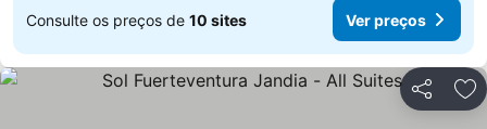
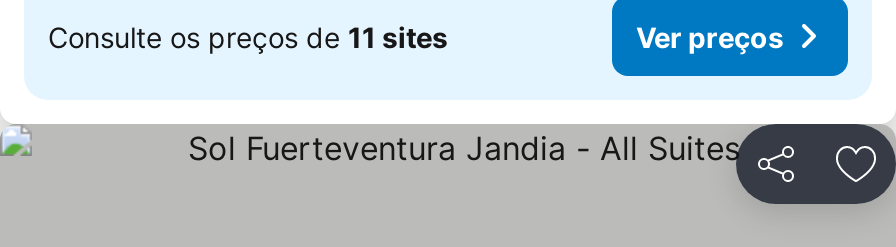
- Consulte os preços de 10 sites
+ Consulte os preços de 11 sites
